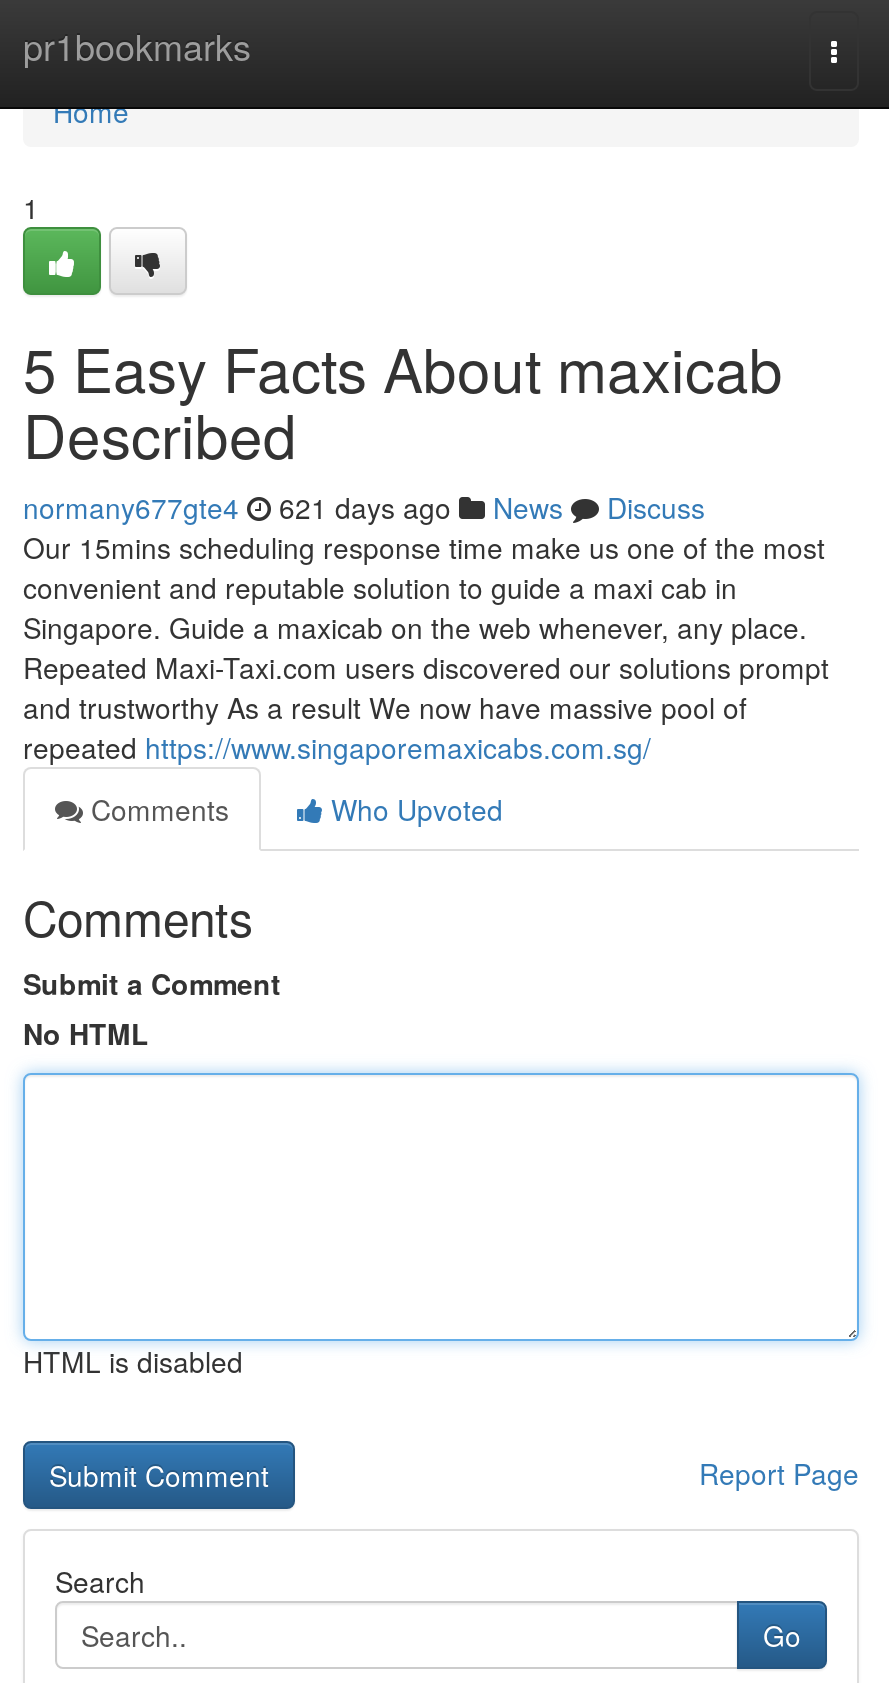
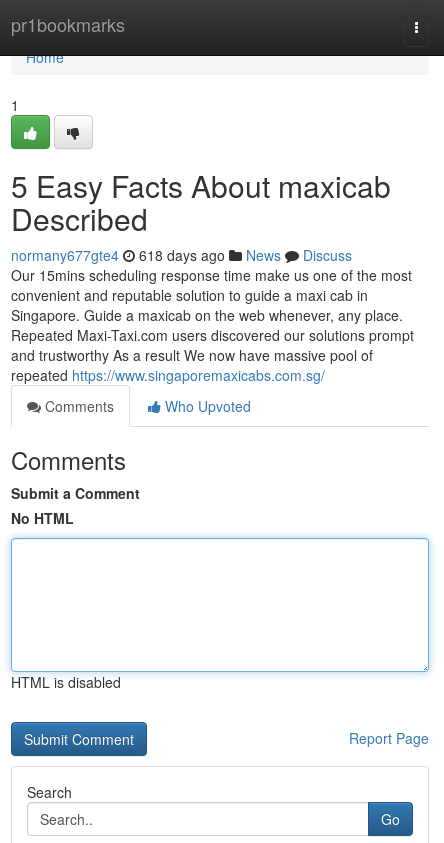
- normany677gte4 621 days ago News Discuss
+ normany677gte4 618 days ago News Discuss
